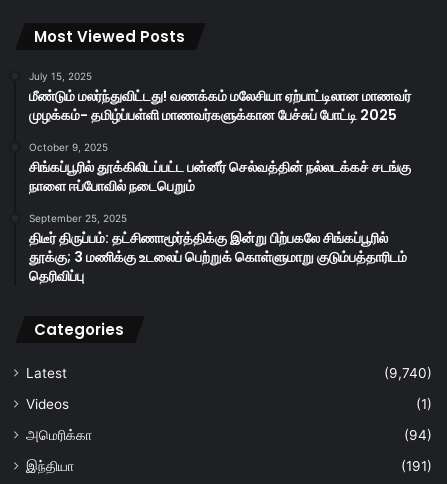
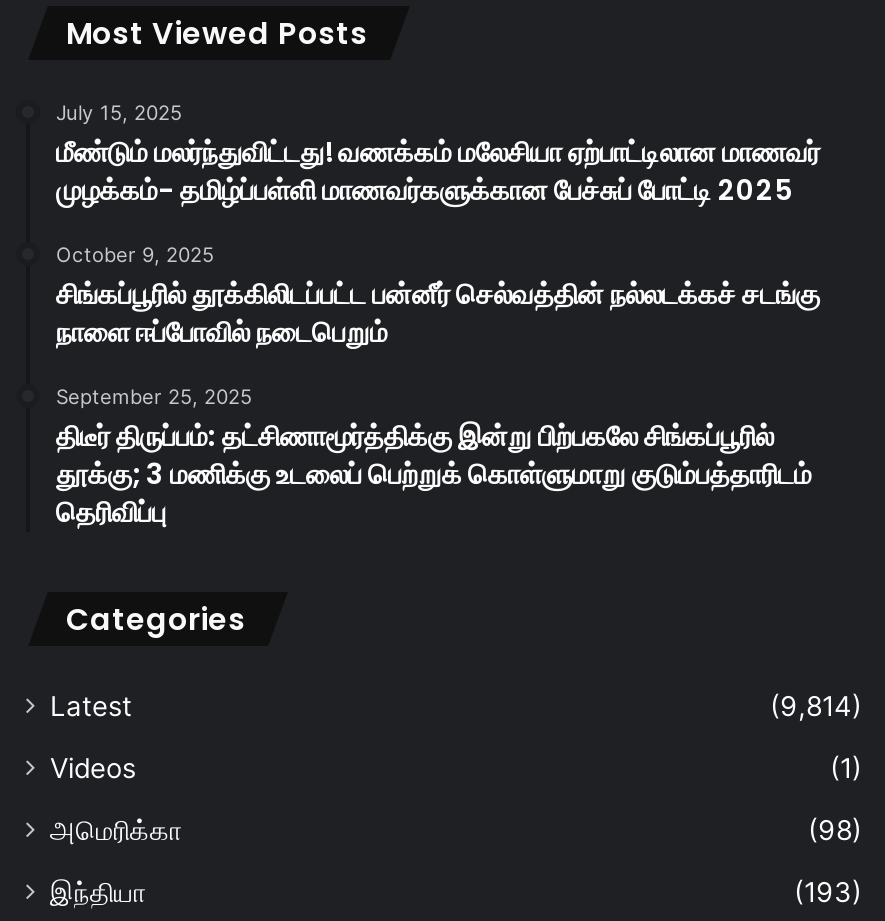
- (9,740)
+ (9,814)

- (94)
+ (98)

- (191)
+ (193)
